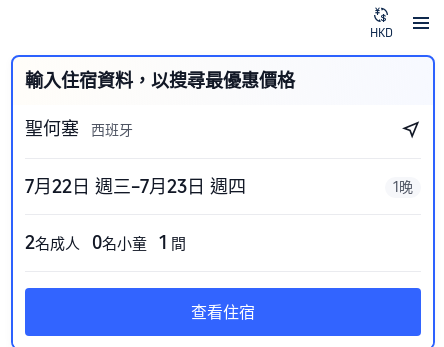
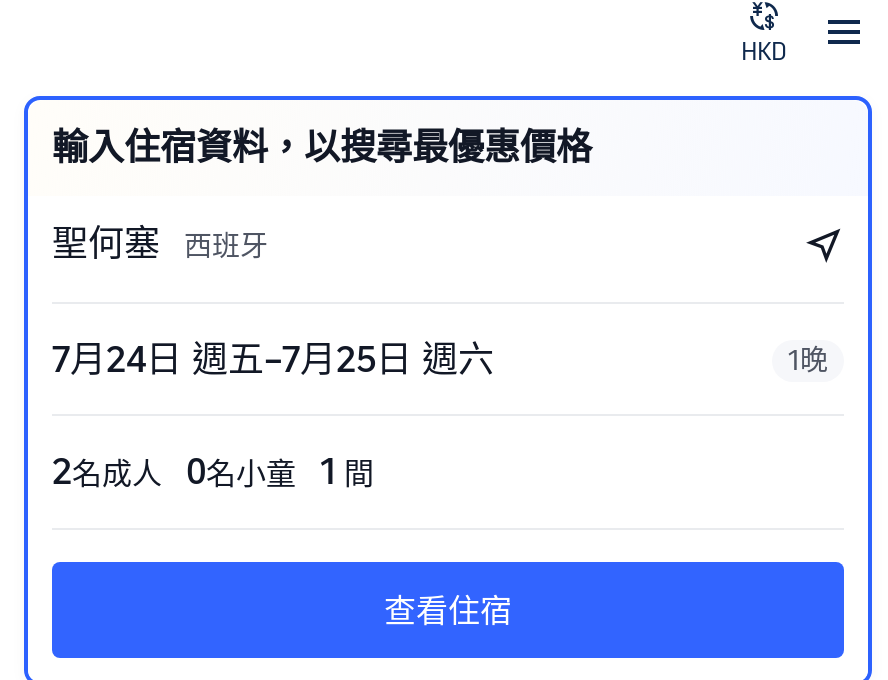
- 7月22日 週三–7月23日 週四
+ 7月24日 週五–7月25日 週六
